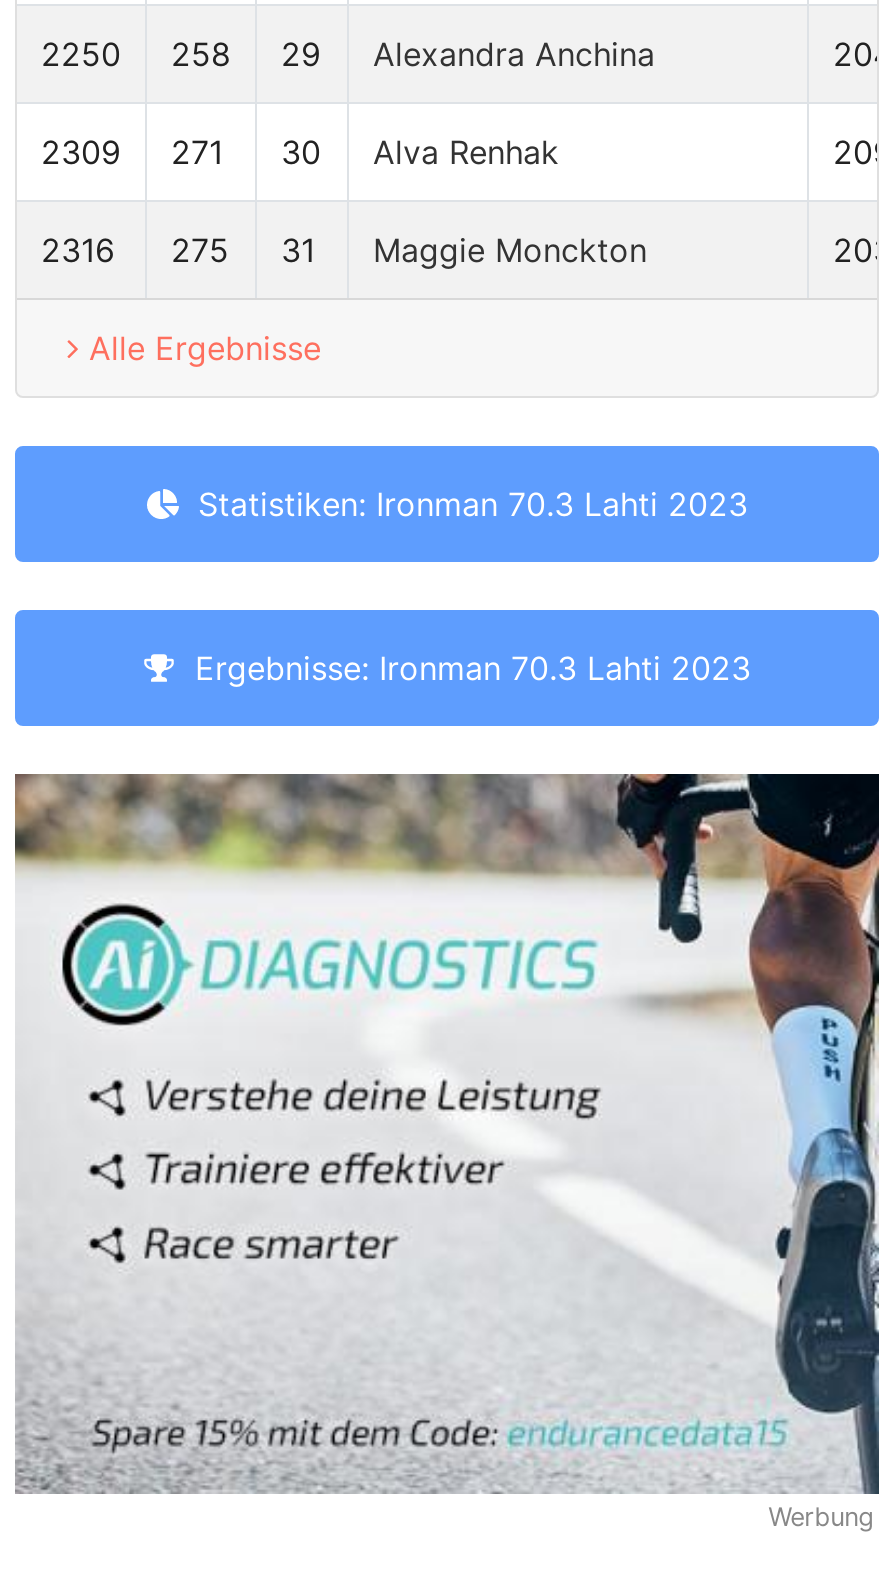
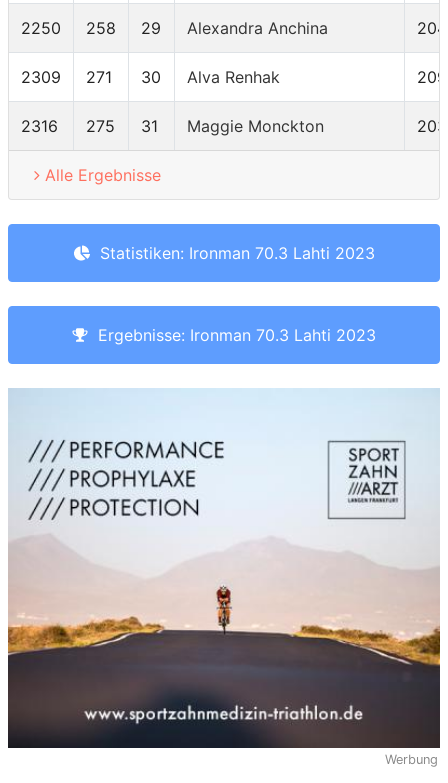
- [image]
+ [image]
